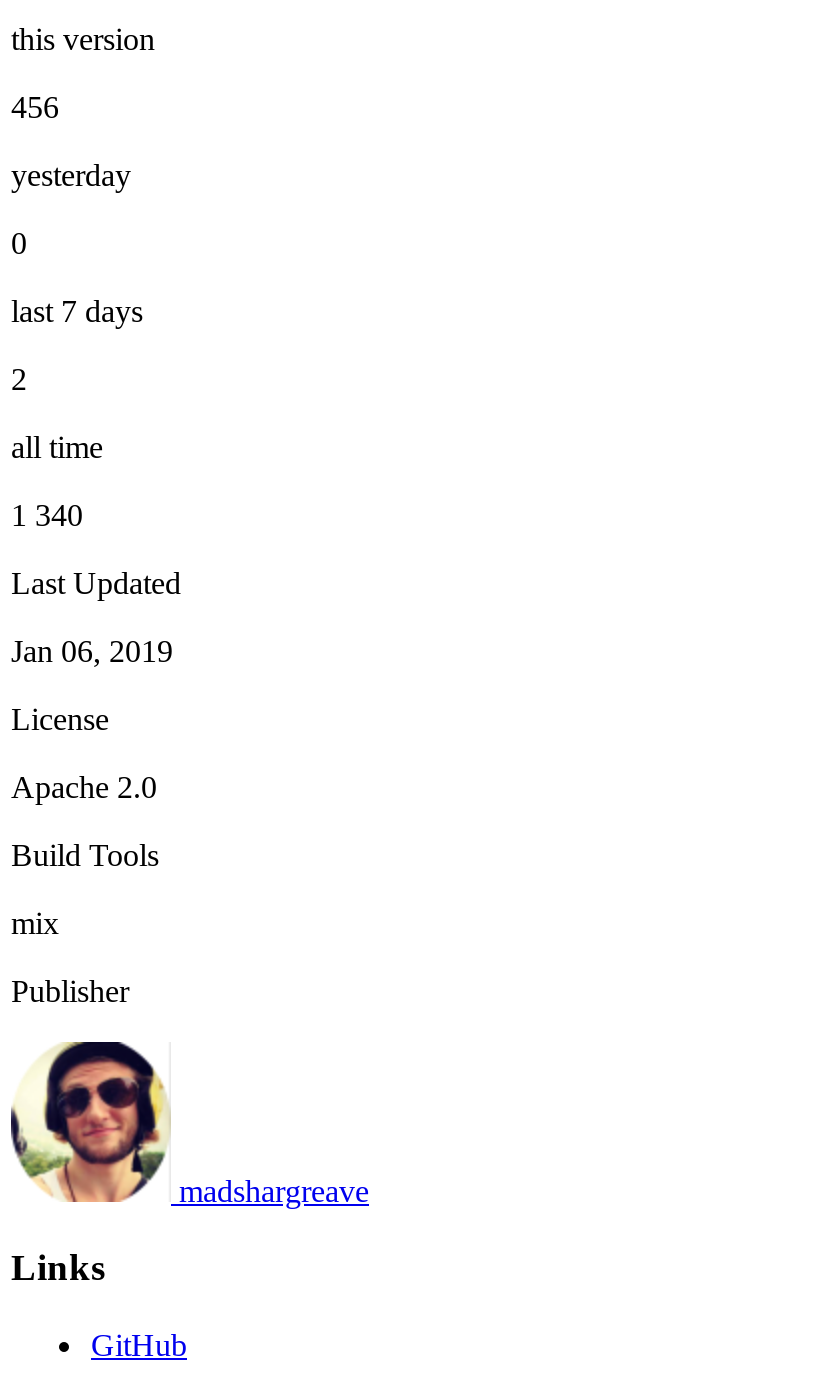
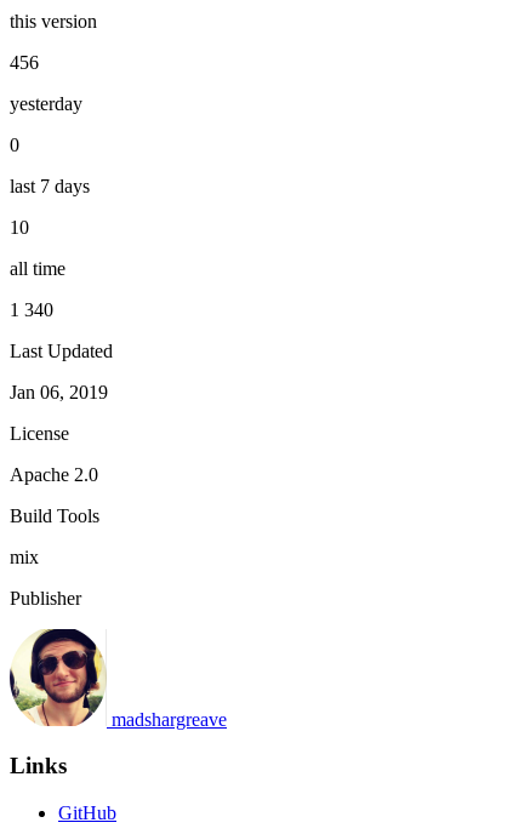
- 2
+ 10
